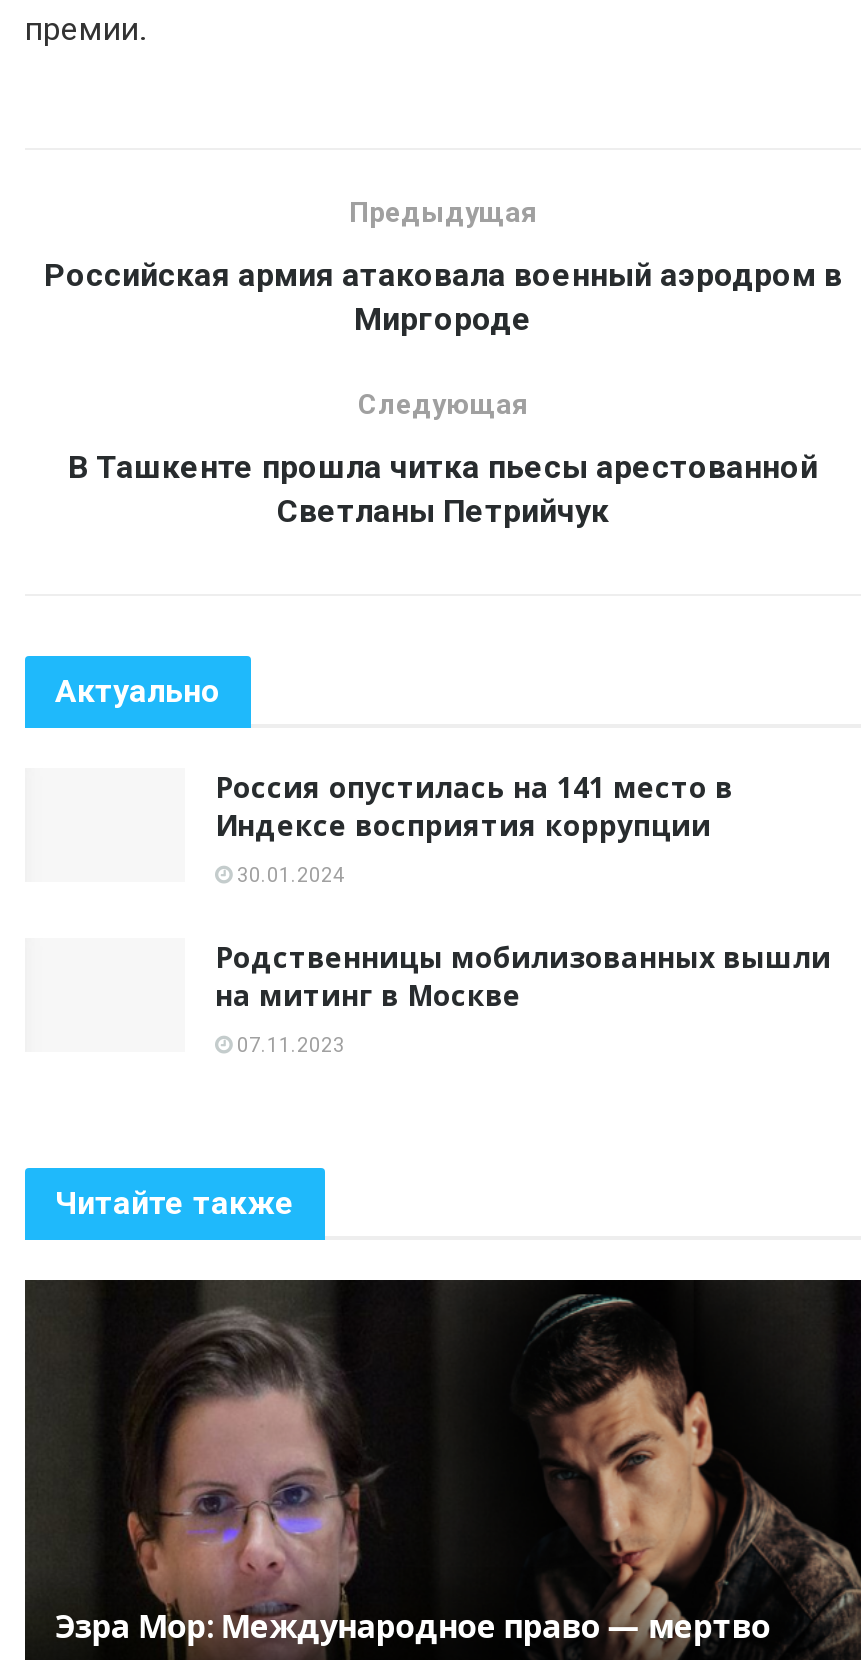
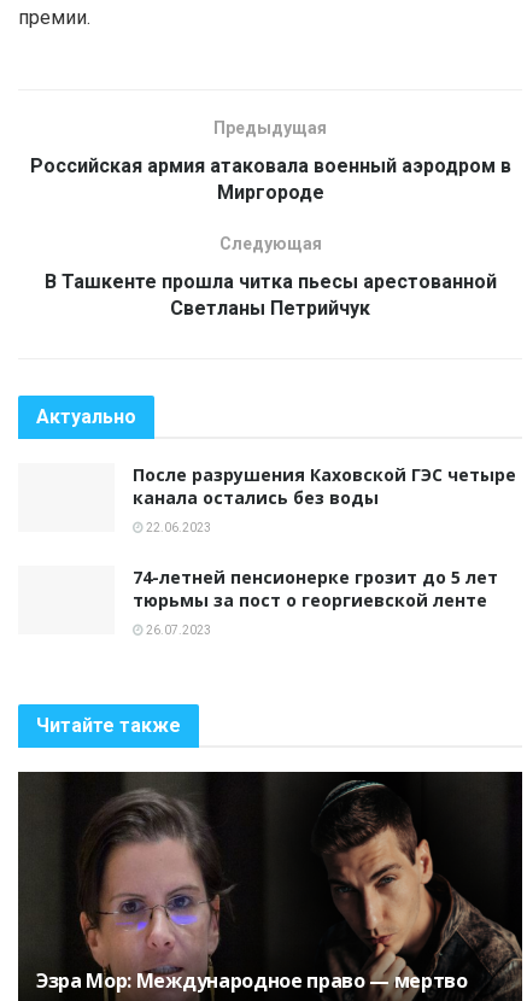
- Россия опустилась на 141 место в
- Индексе восприятия коррупции
+ После разрушения Каховской ГЭС четыре
+ канала остались без воды

- 30.01.2024
+ 22.06.2023

- Родственницы мобилизованных вышли
- на митинг в Москве
+ 74-летней пенсионерке грозит до 5 лет
+ тюрьмы за пост о георгиевской ленте

- 07.11.2023
+ 26.07.2023
